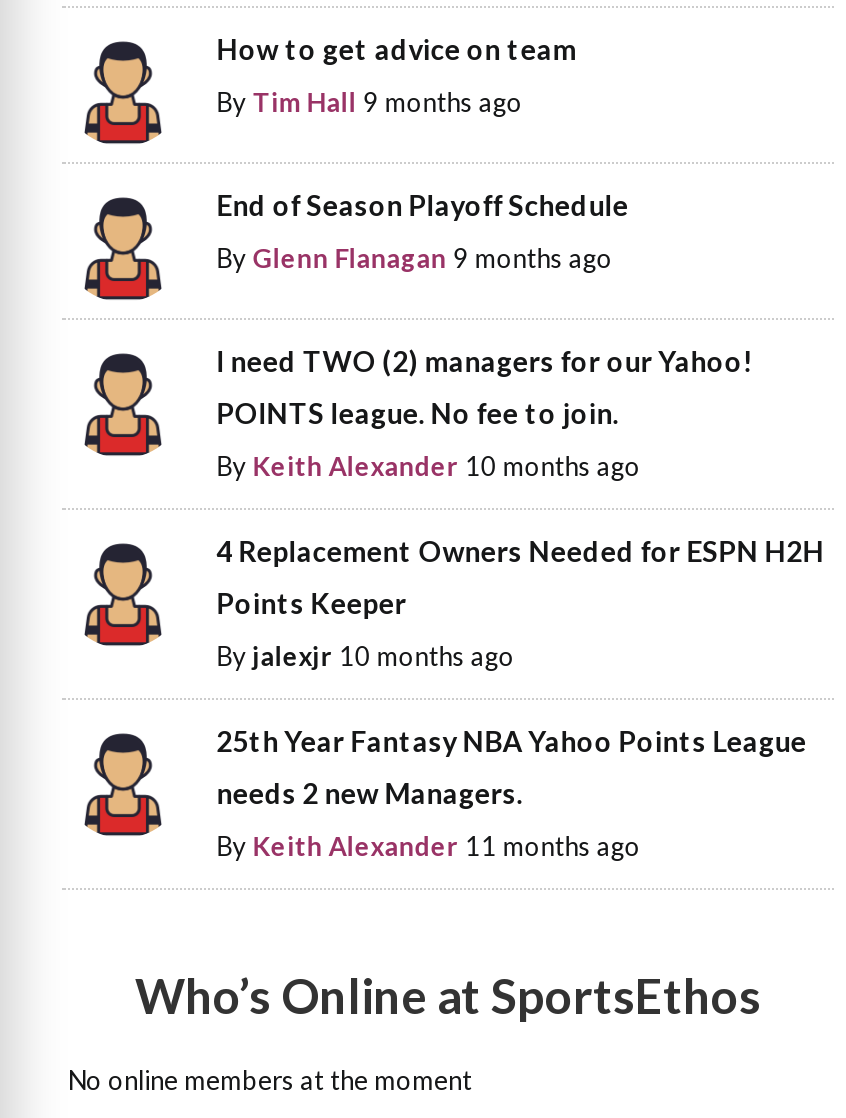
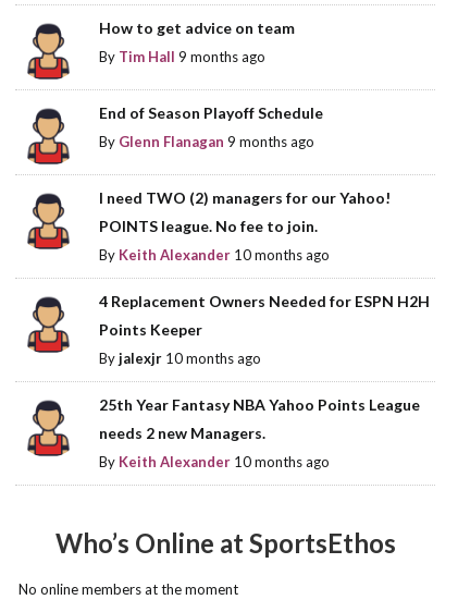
- By Keith Alexander 11 months ago
+ By Keith Alexander 10 months ago
